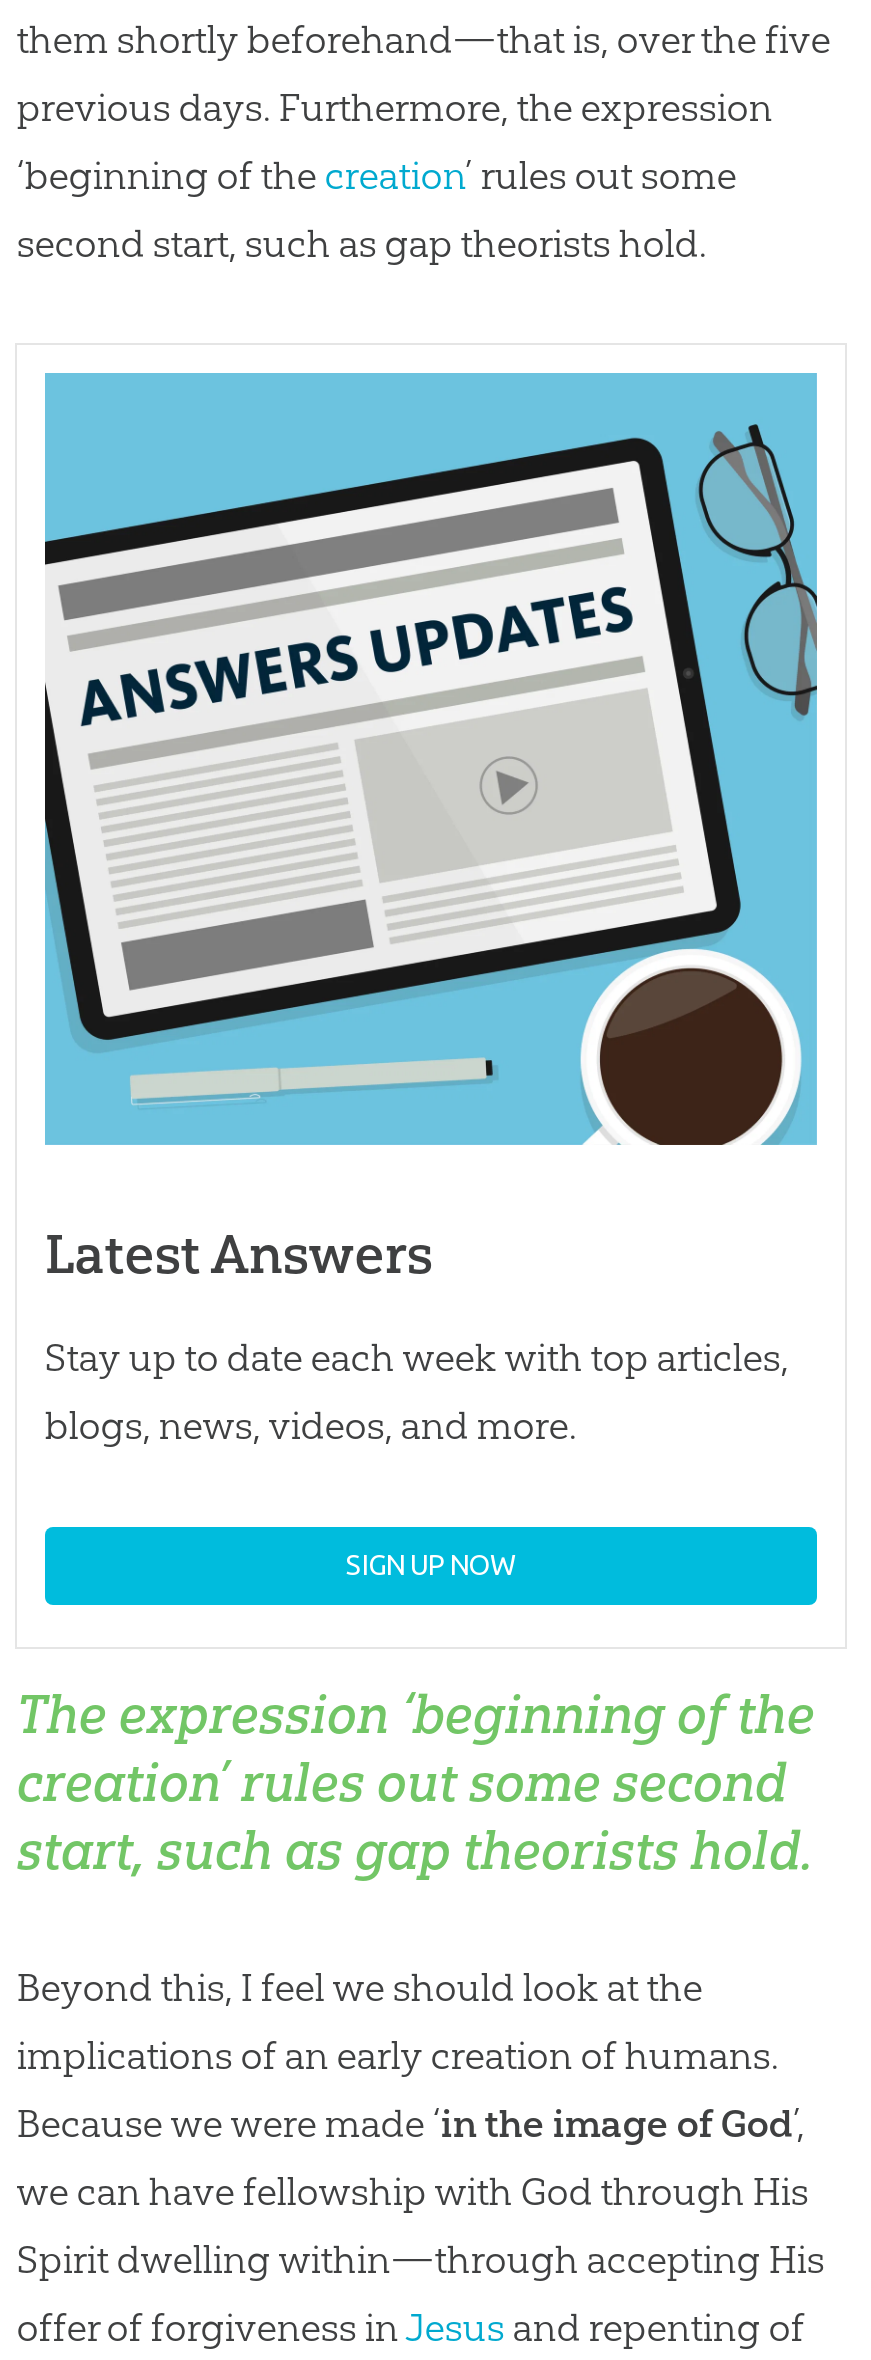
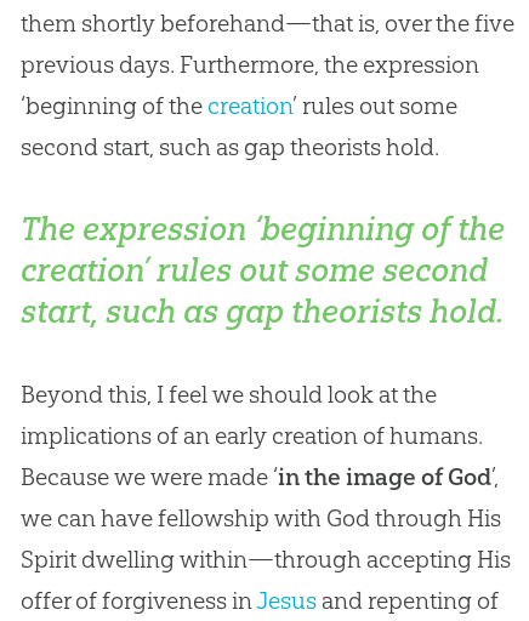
- [image]
- Latest Answers
- Stay up to date each week with top articles,
- blogs, news, videos, and more.
- SIGN UP NOW
